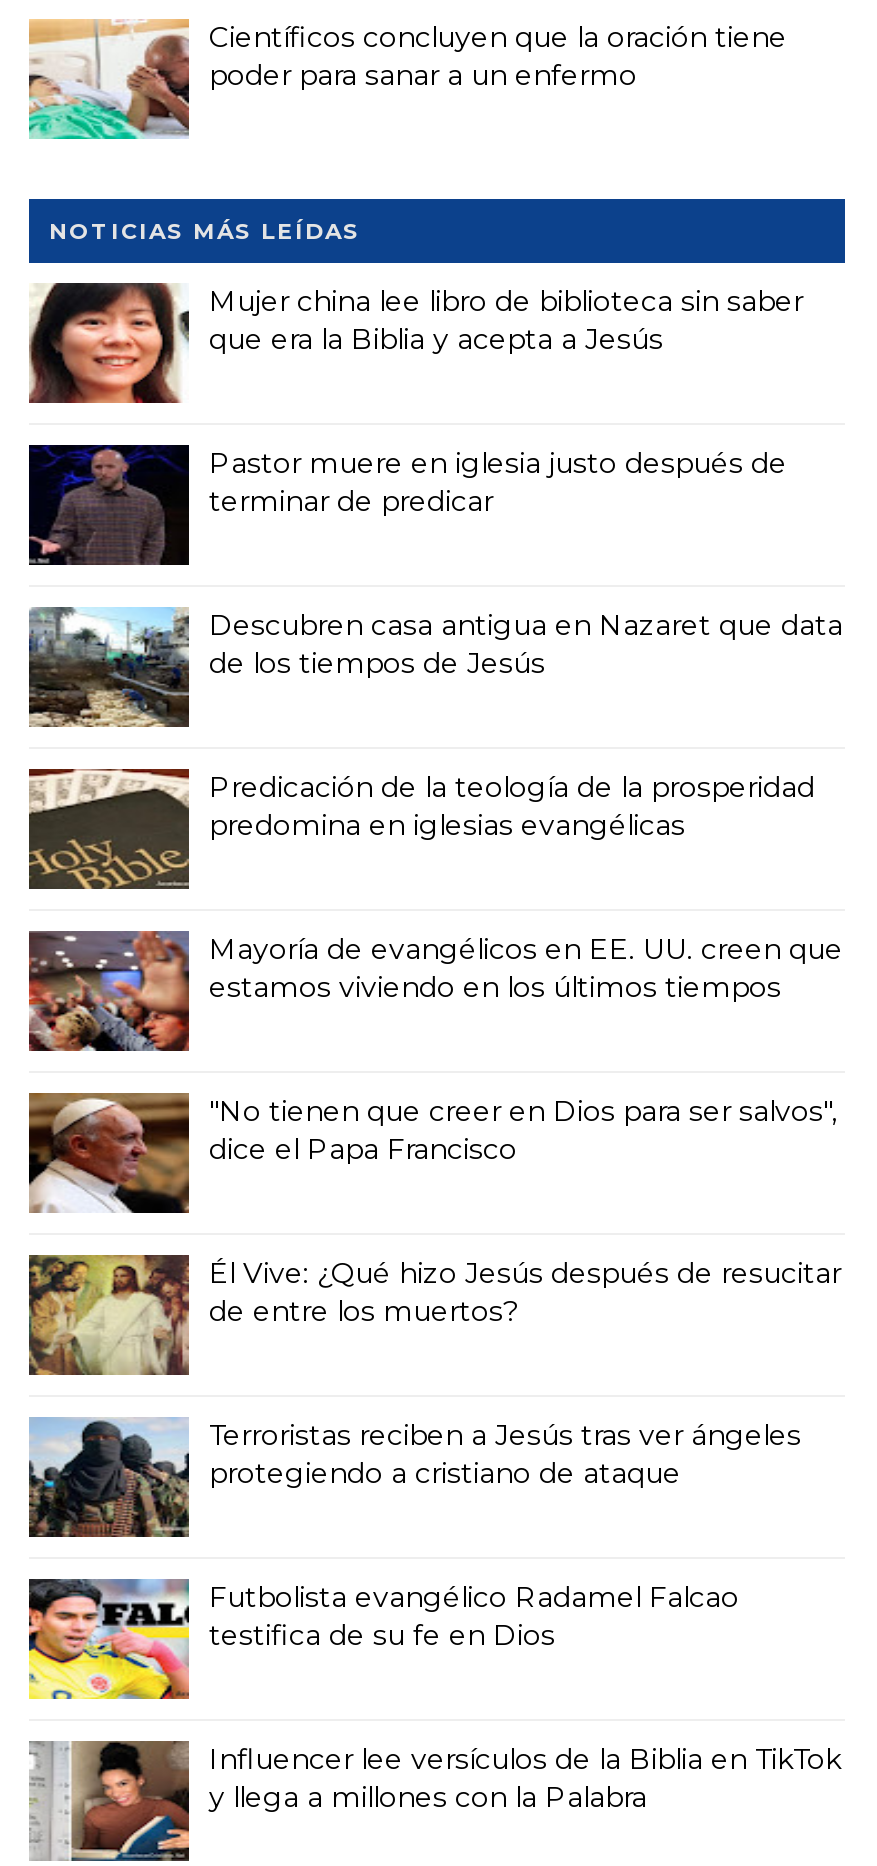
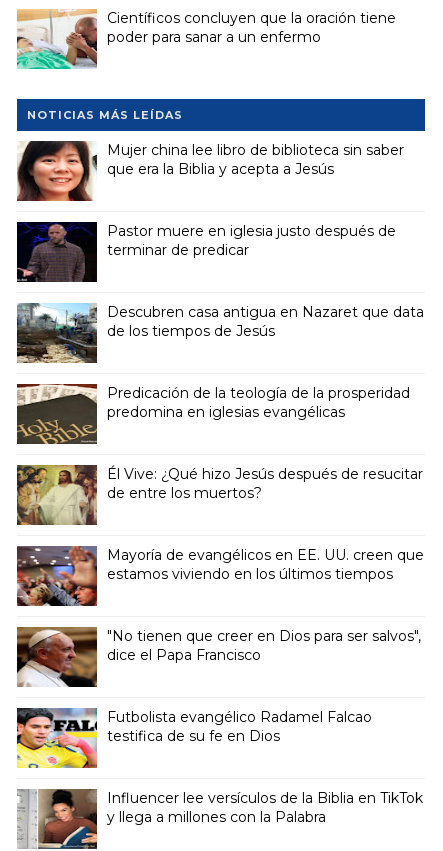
moved down: [image] | Mayoría de evangélicos en EE. UU. creen que | estamos viviendo en los últimos tiempos | "No tienen que creer en Dios para ser salvos", | dice el Papa Francisco

moved up: [image] | Él Vive: ¿Qué hizo Jesús después de resucitar | de entre los muertos?

- [image]
- Terroristas reciben a Jesús tras ver ángeles
- protegiendo a cristiano de ataque
